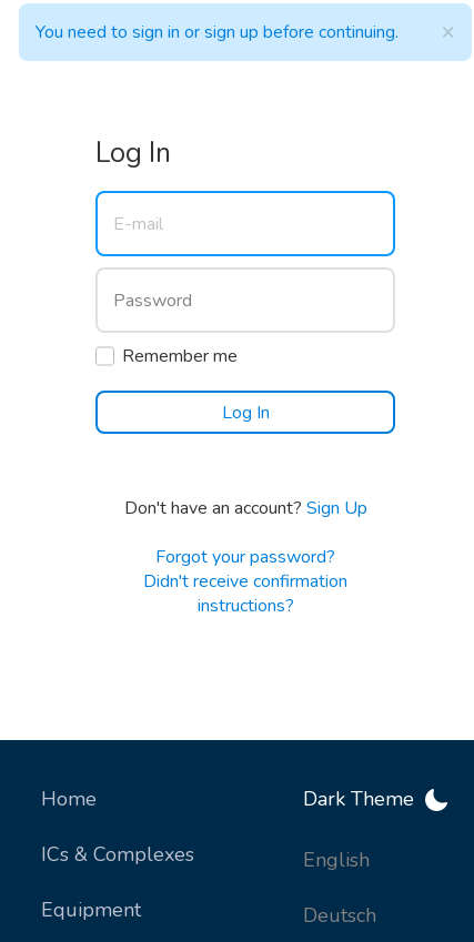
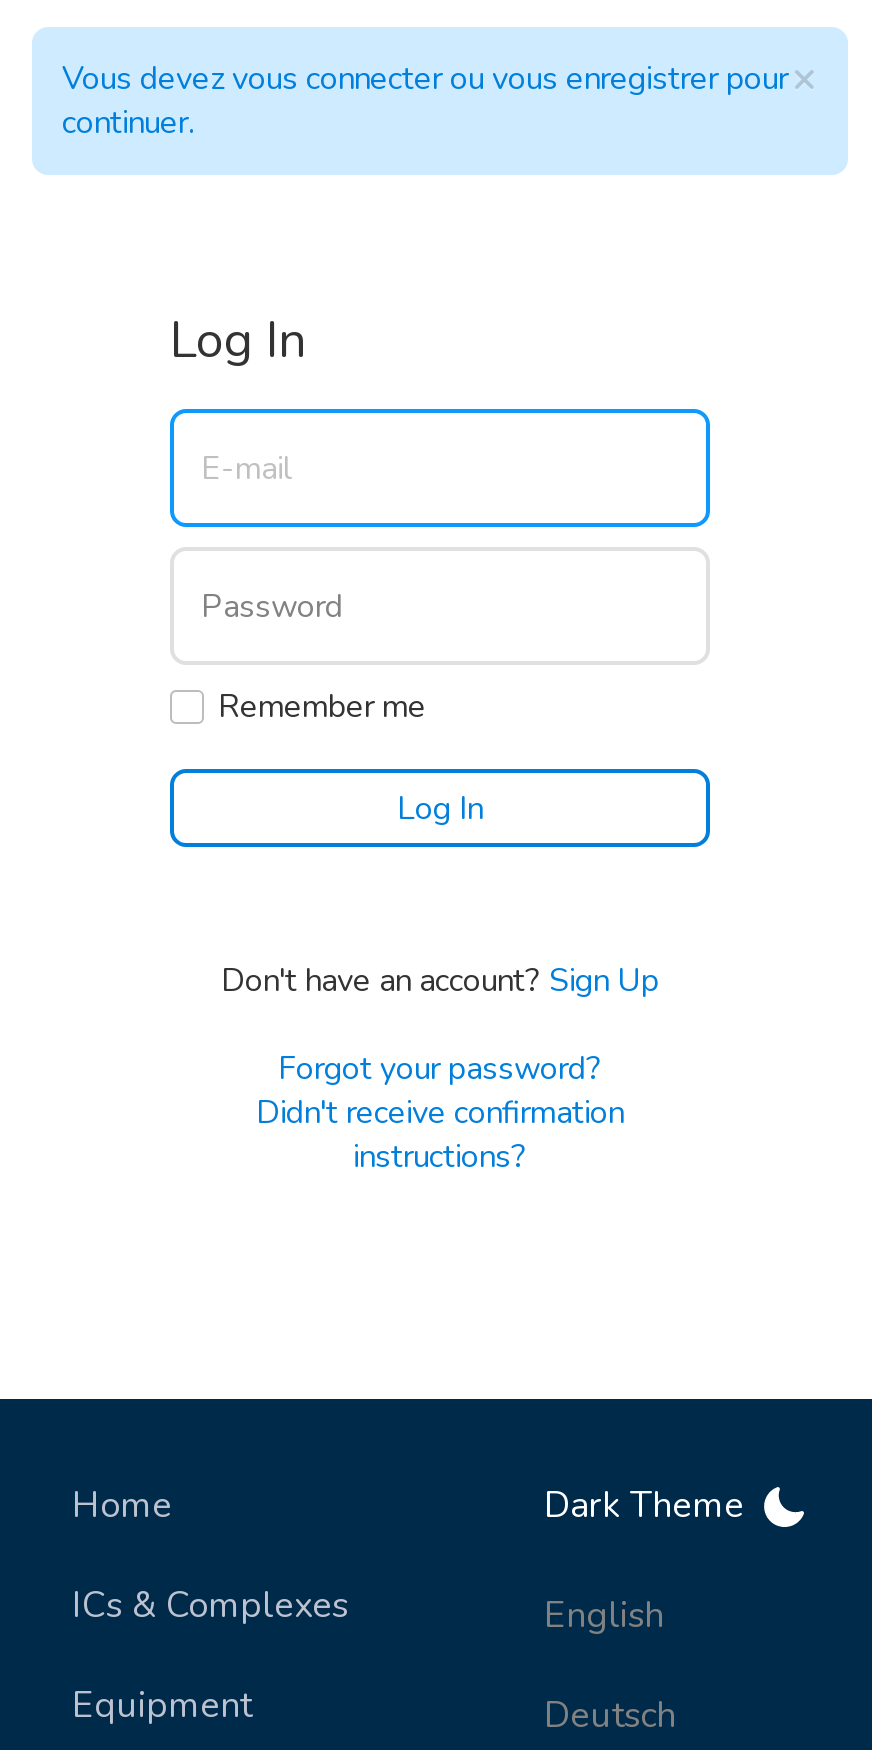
- You need to sign in or sign up before continuing.
+ Vous devez vous connecter ou vous enregistrer pour
+ continuer.
